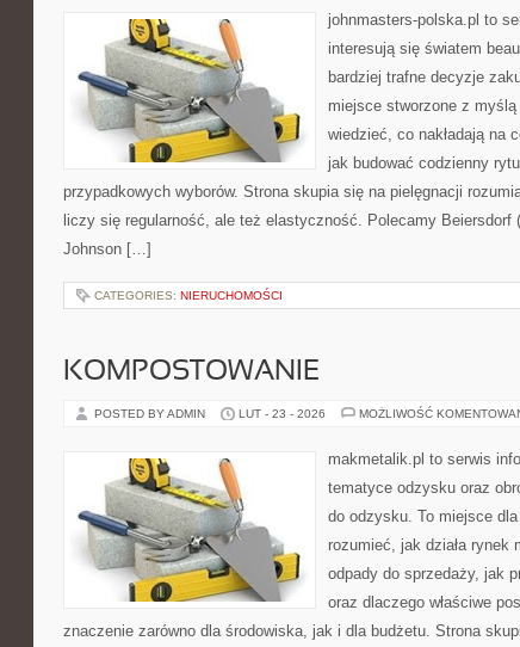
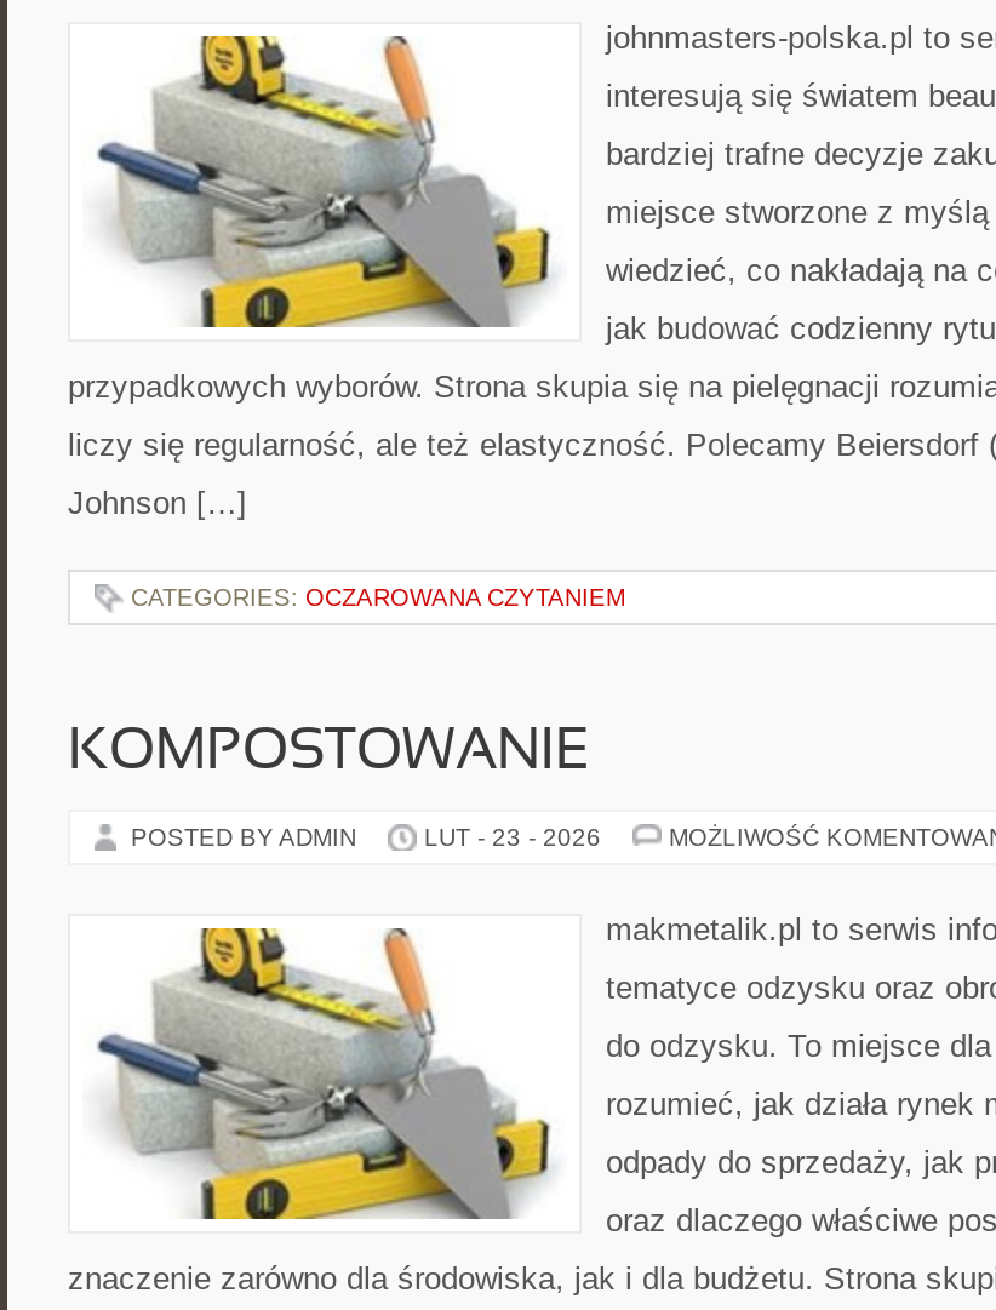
- CATEGORIES: NIERUCHOMOŚCI
+ CATEGORIES: OCZAROWANA CZYTANIEM
